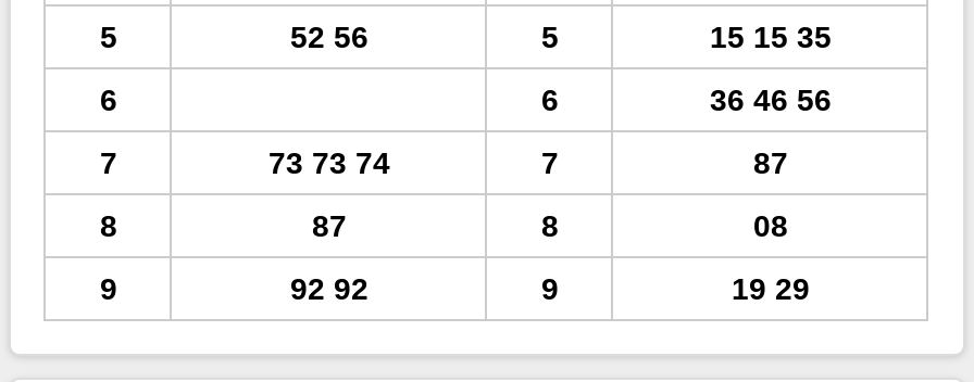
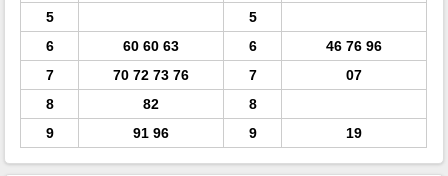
- 52 56

- 15 15 35

- 36 46 56
+ 46 76 96

+ 60 60 63

- 73 73 74
+ 70 72 73 76

- 87
+ 07

- 87
+ 82

- 08

- 92 92
+ 91 96

- 19 29
+ 19
